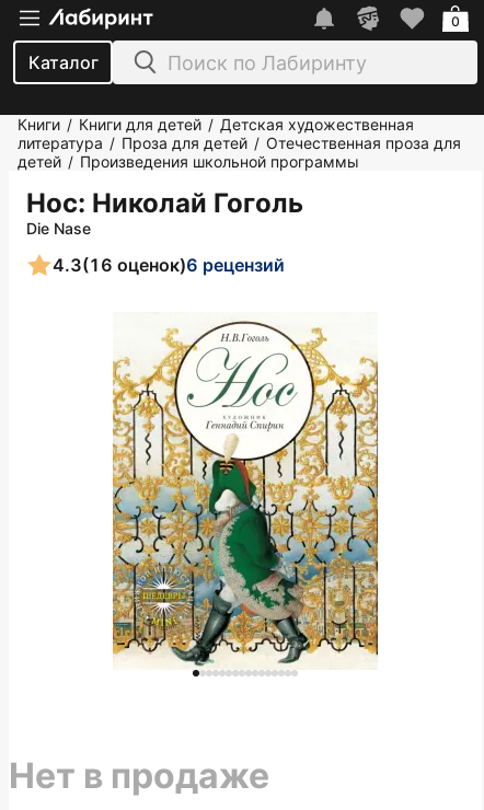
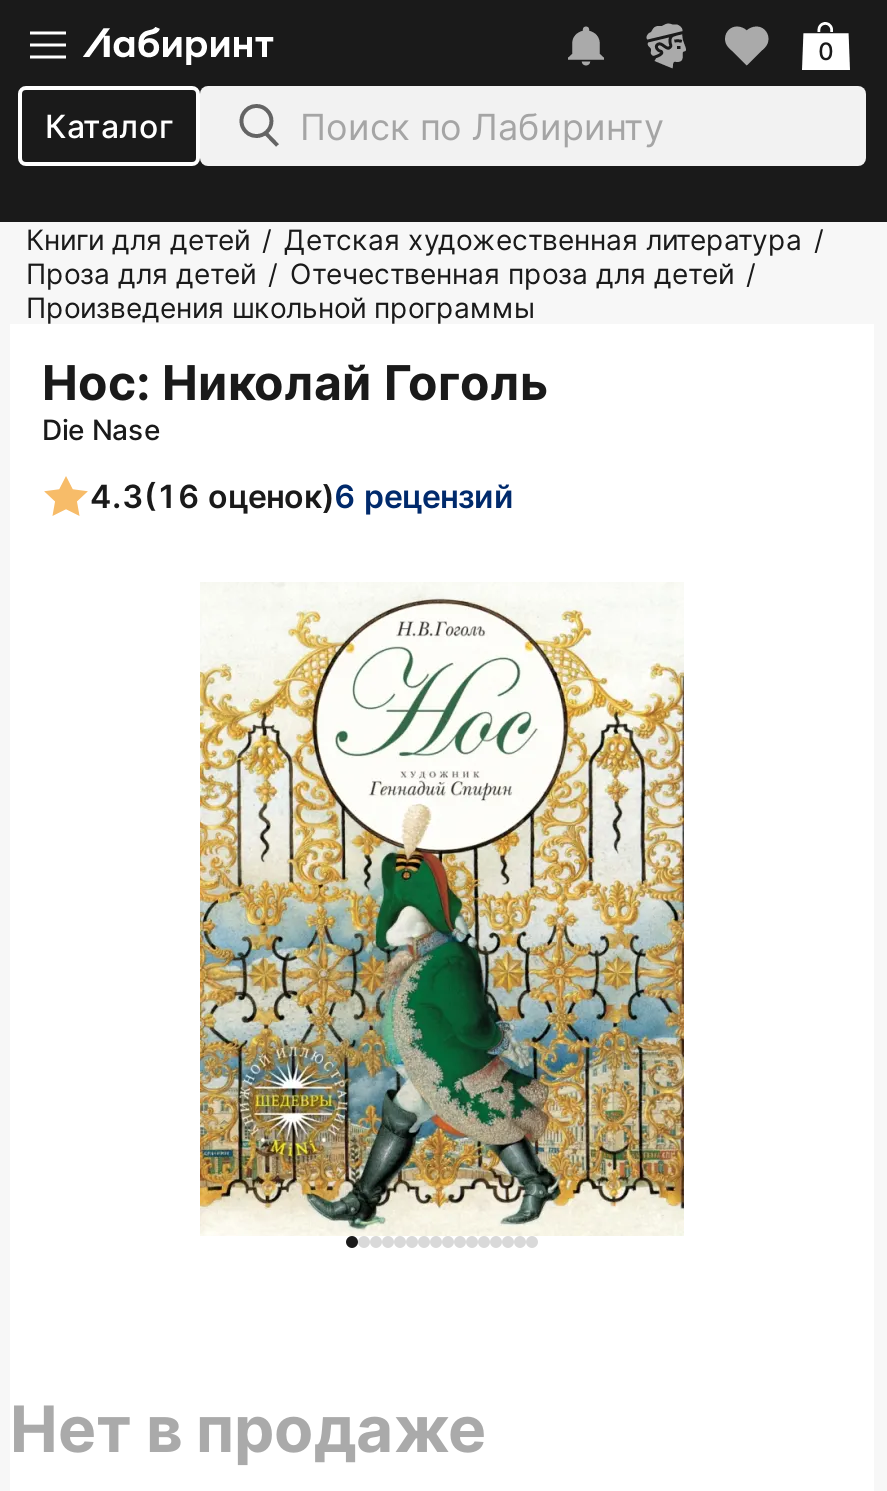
- Книги / Книги для детей / Детская художественная
- литература / Проза для детей / Отечественная проза для
- детей / Произведения школьной программы
+ Книги для детей / Детская художественная литература /
+ Проза для детей / Отечественная проза для детей /
+ Произведения школьной программы
